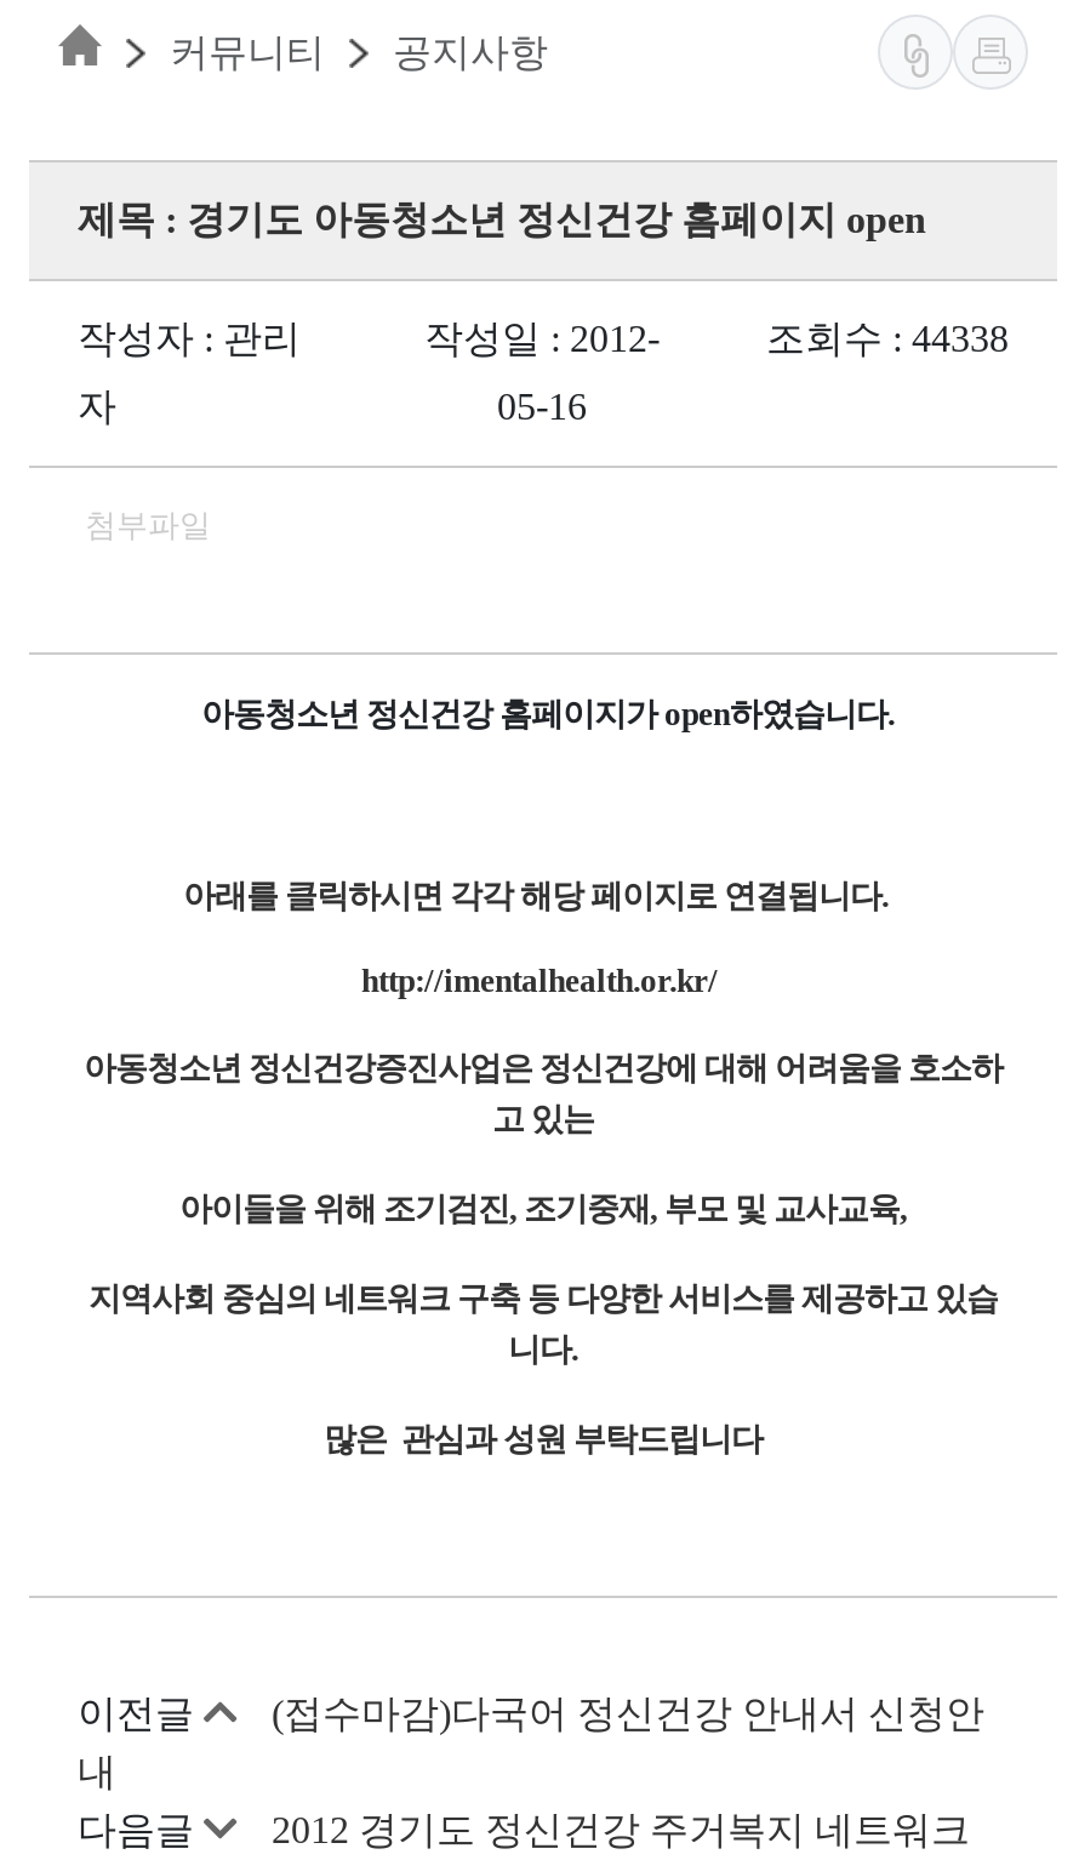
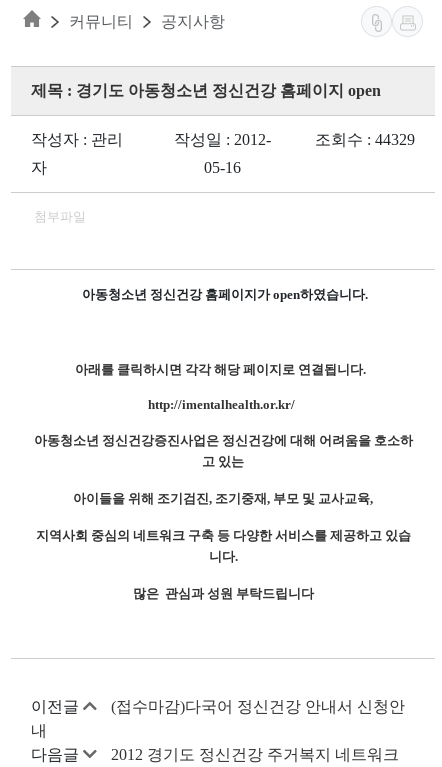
- 조회수 : 44338
+ 조회수 : 44329
